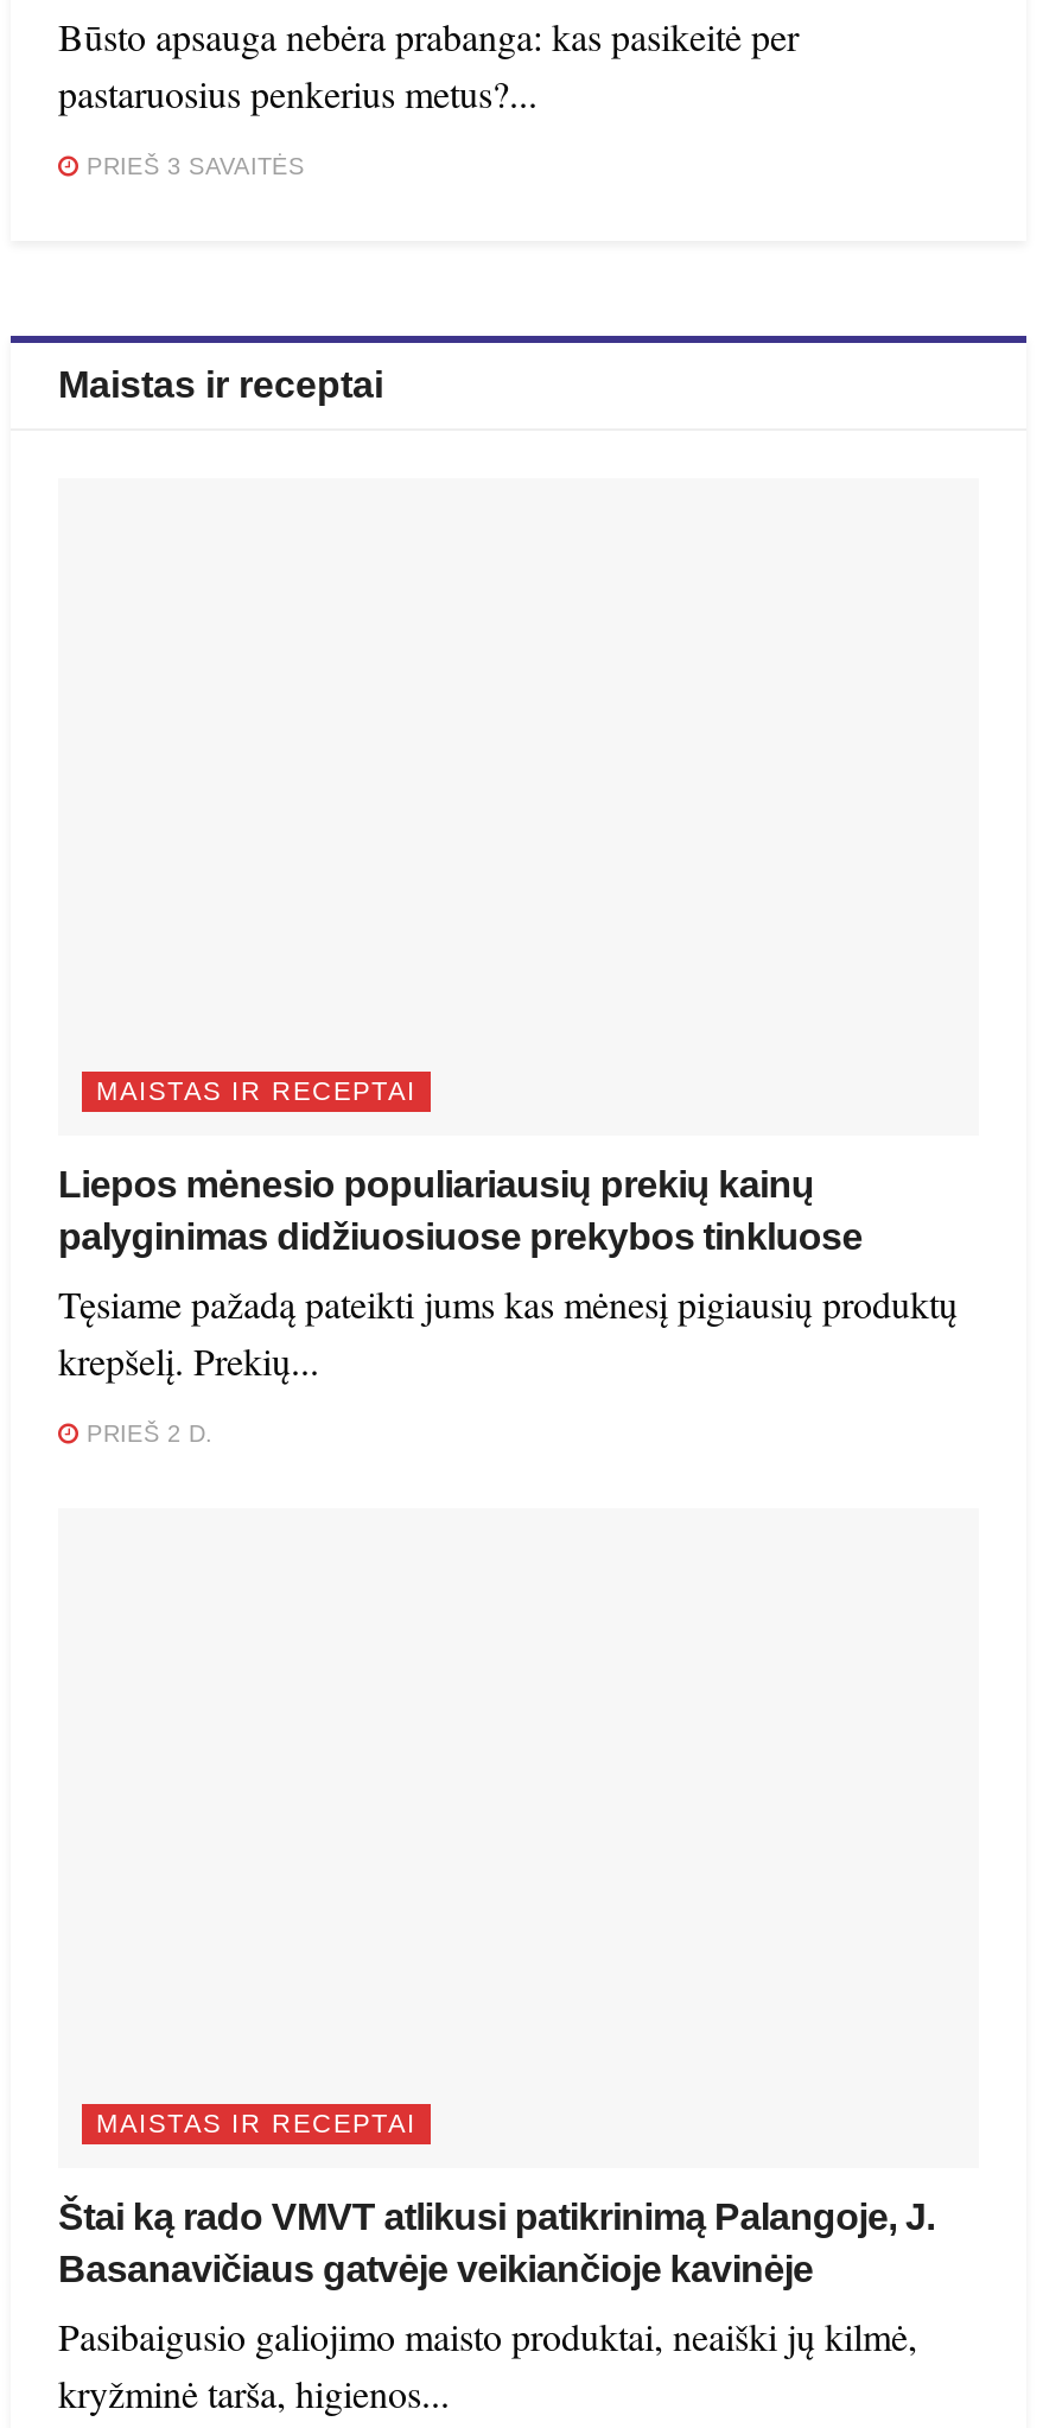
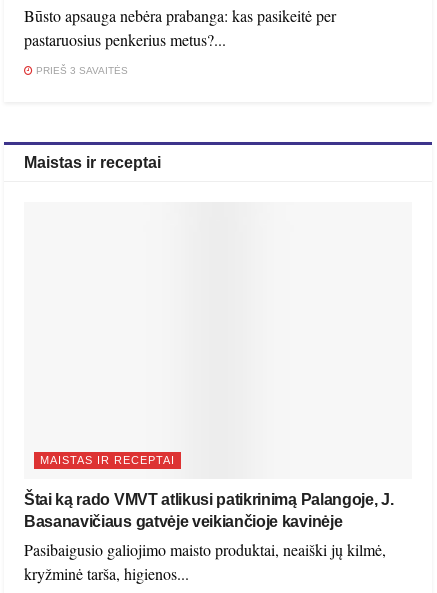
- Liepos mėnesio populiariausių prekių kainų
- palyginimas didžiuosiuose prekybos tinkluose
- Tęsiame pažadą pateikti jums kas mėnesį pigiausių produktų
- krepšelį. Prekių...
- PRIEŠ 2 D.

- MAISTAS IR RECEPTAI
